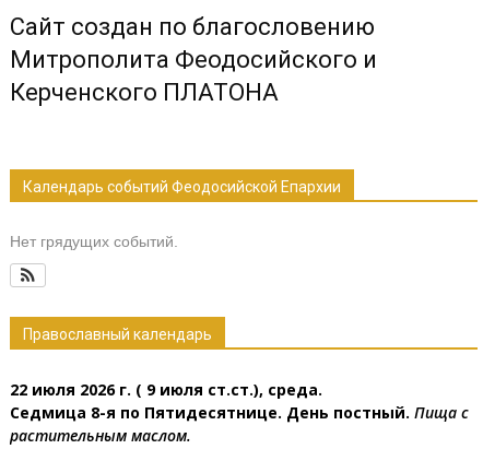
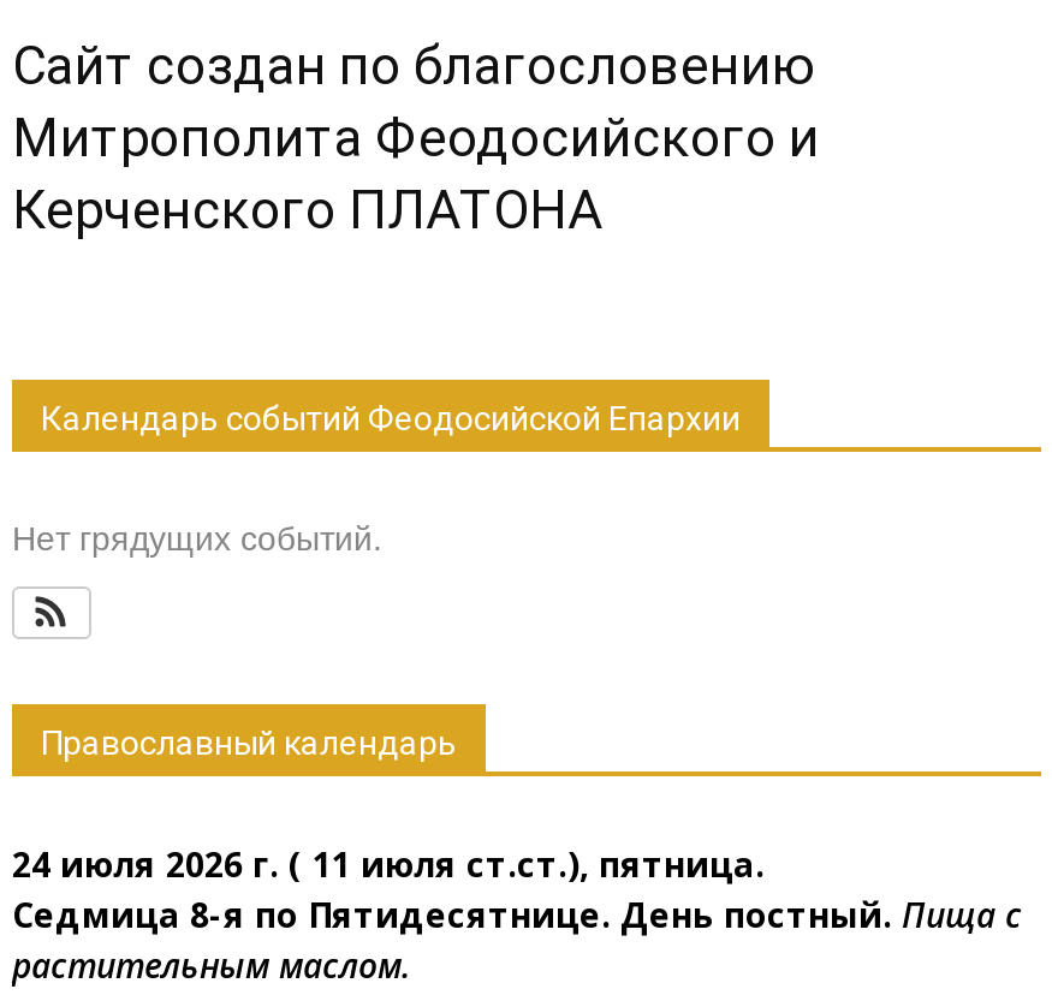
- 22 июля 2026 г. ( 9 июля ст.ст.), среда.
+ 24 июля 2026 г. ( 11 июля ст.ст.), пятница.
